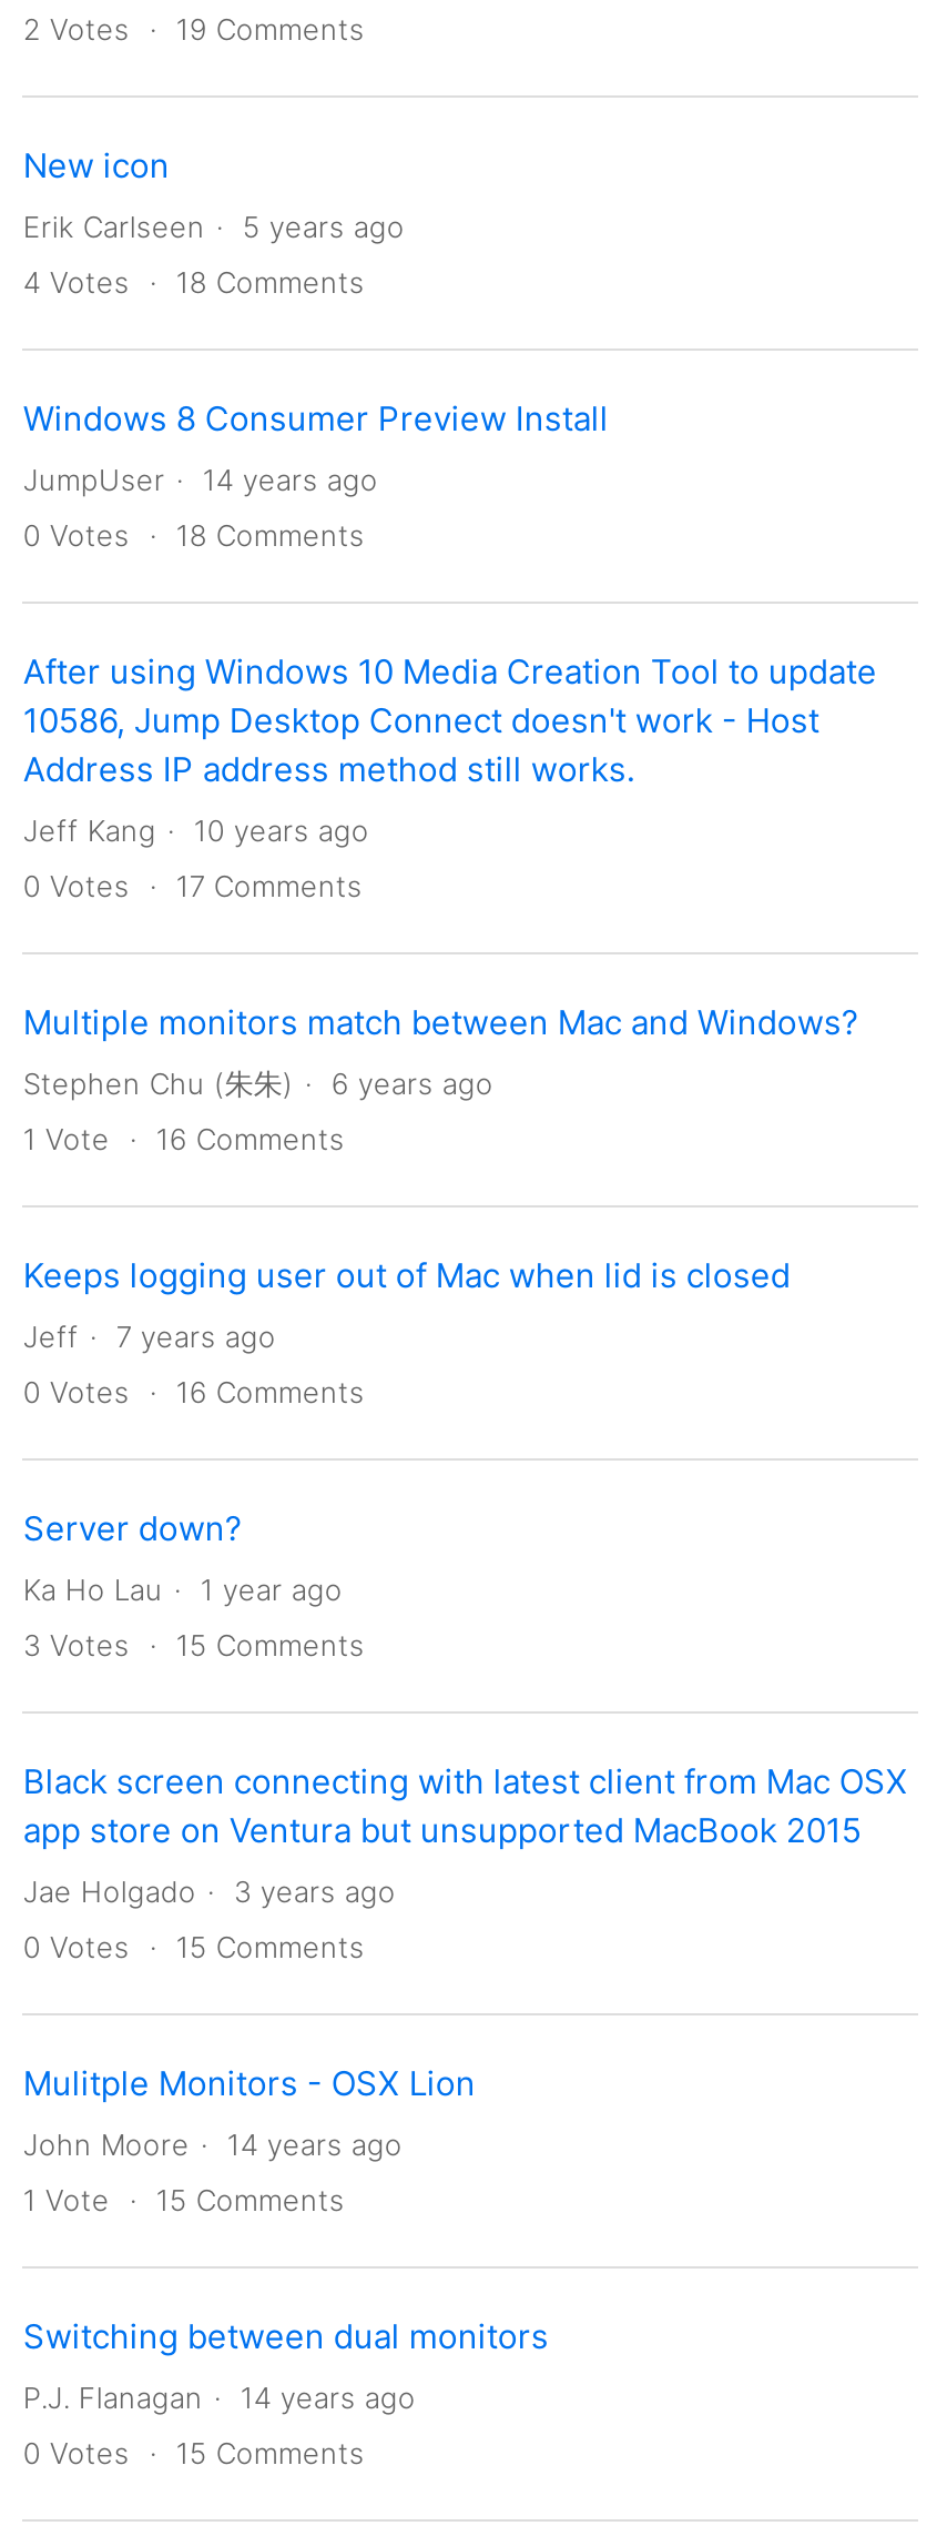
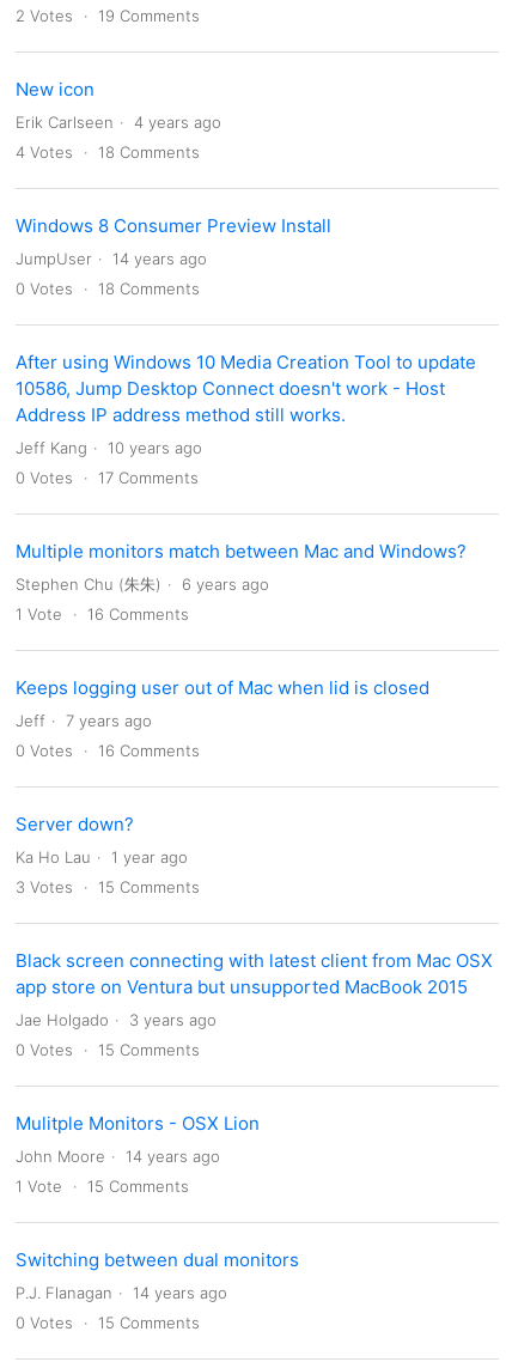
- Erik Carlseen 5 years ago
+ Erik Carlseen 4 years ago
